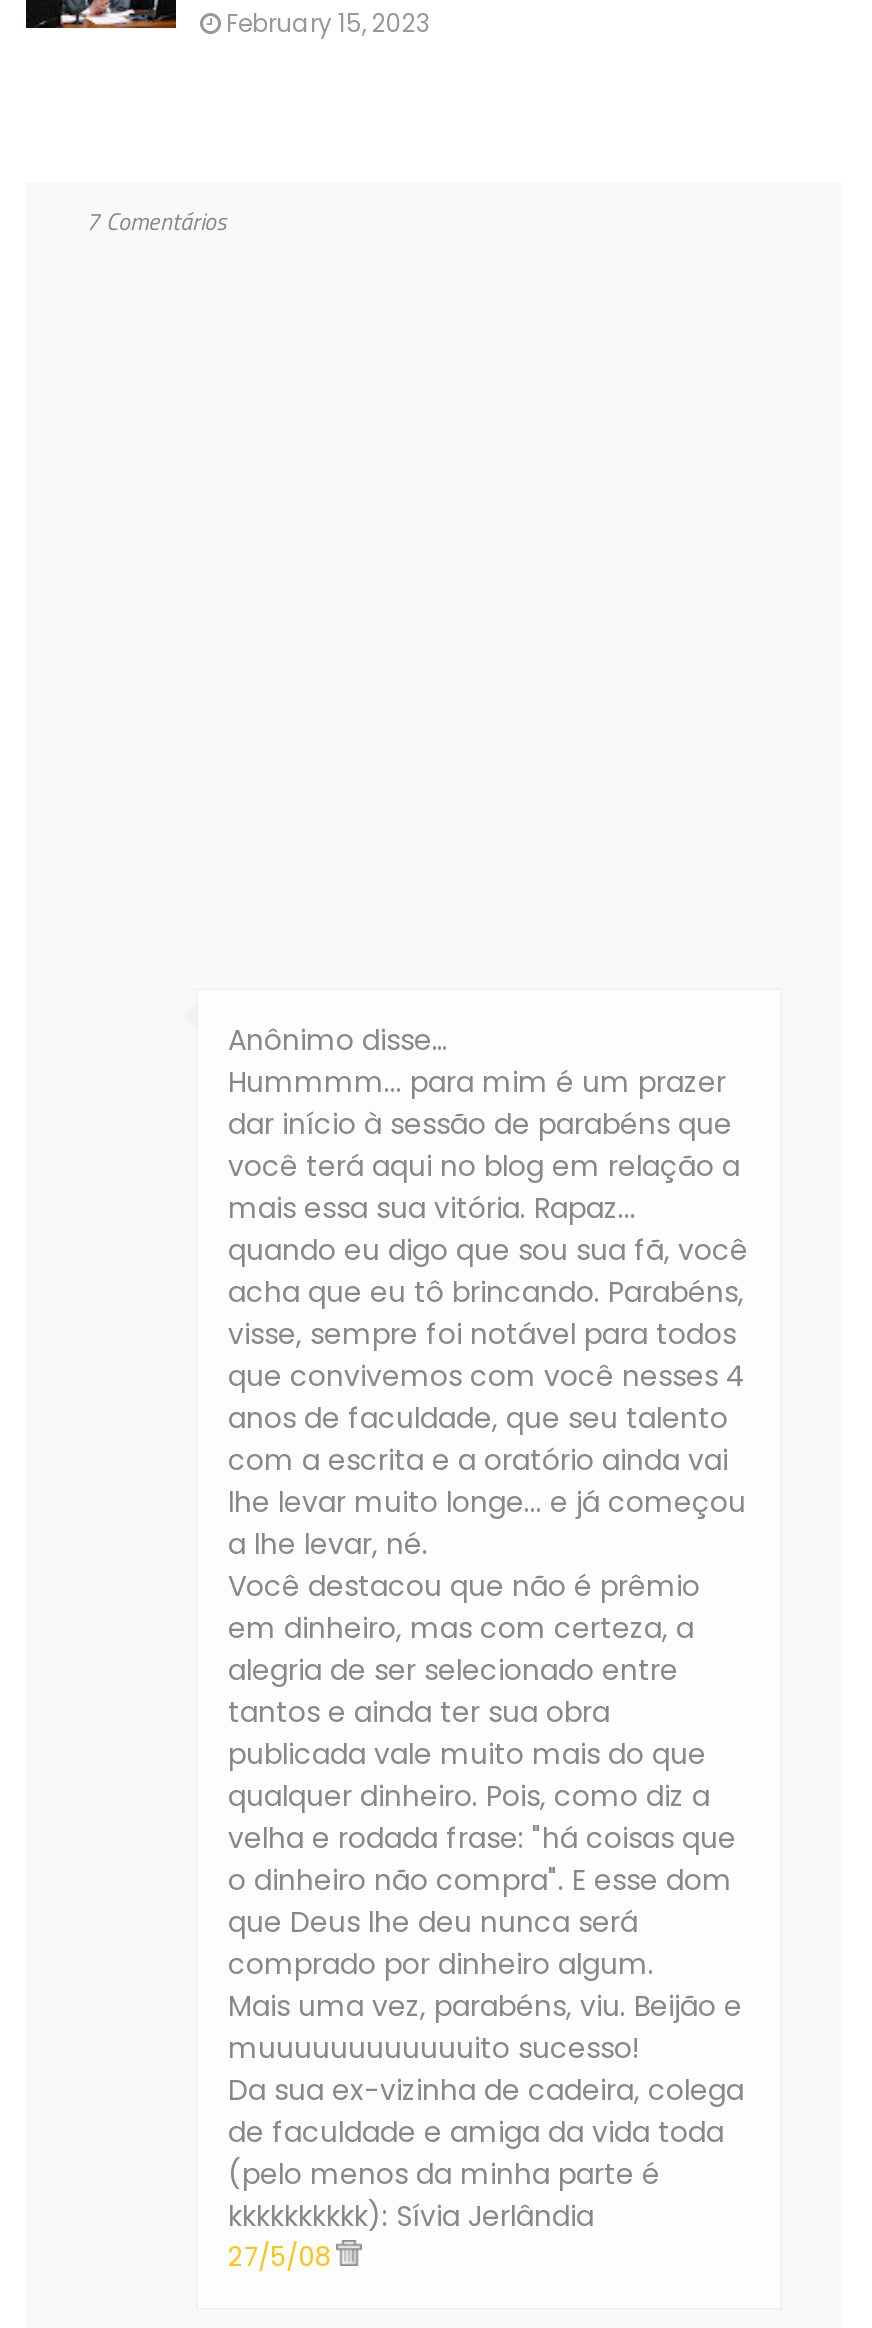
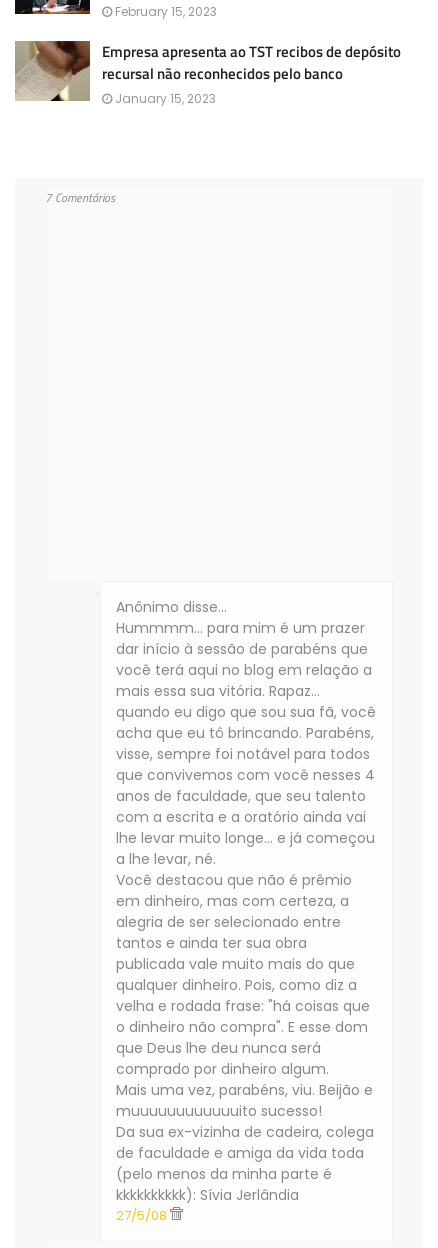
+ [image]
+ Empresa apresenta ao TST recibos de depósito
+ recursal não reconhecidos pelo banco
+ January 15, 2023
